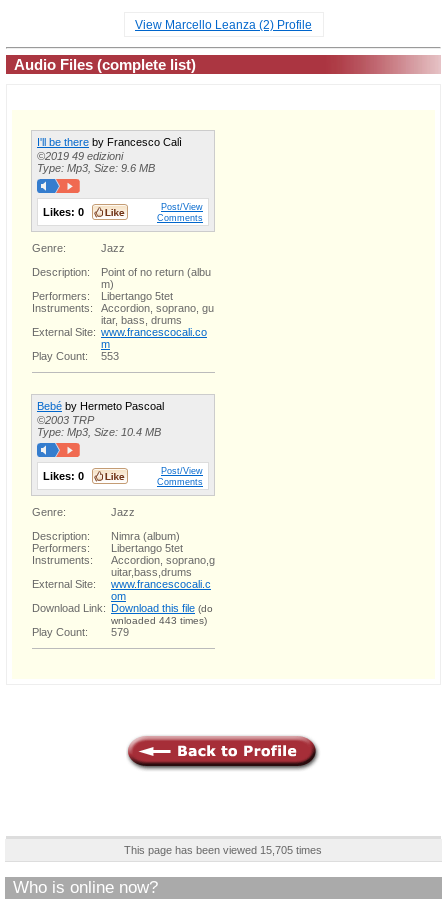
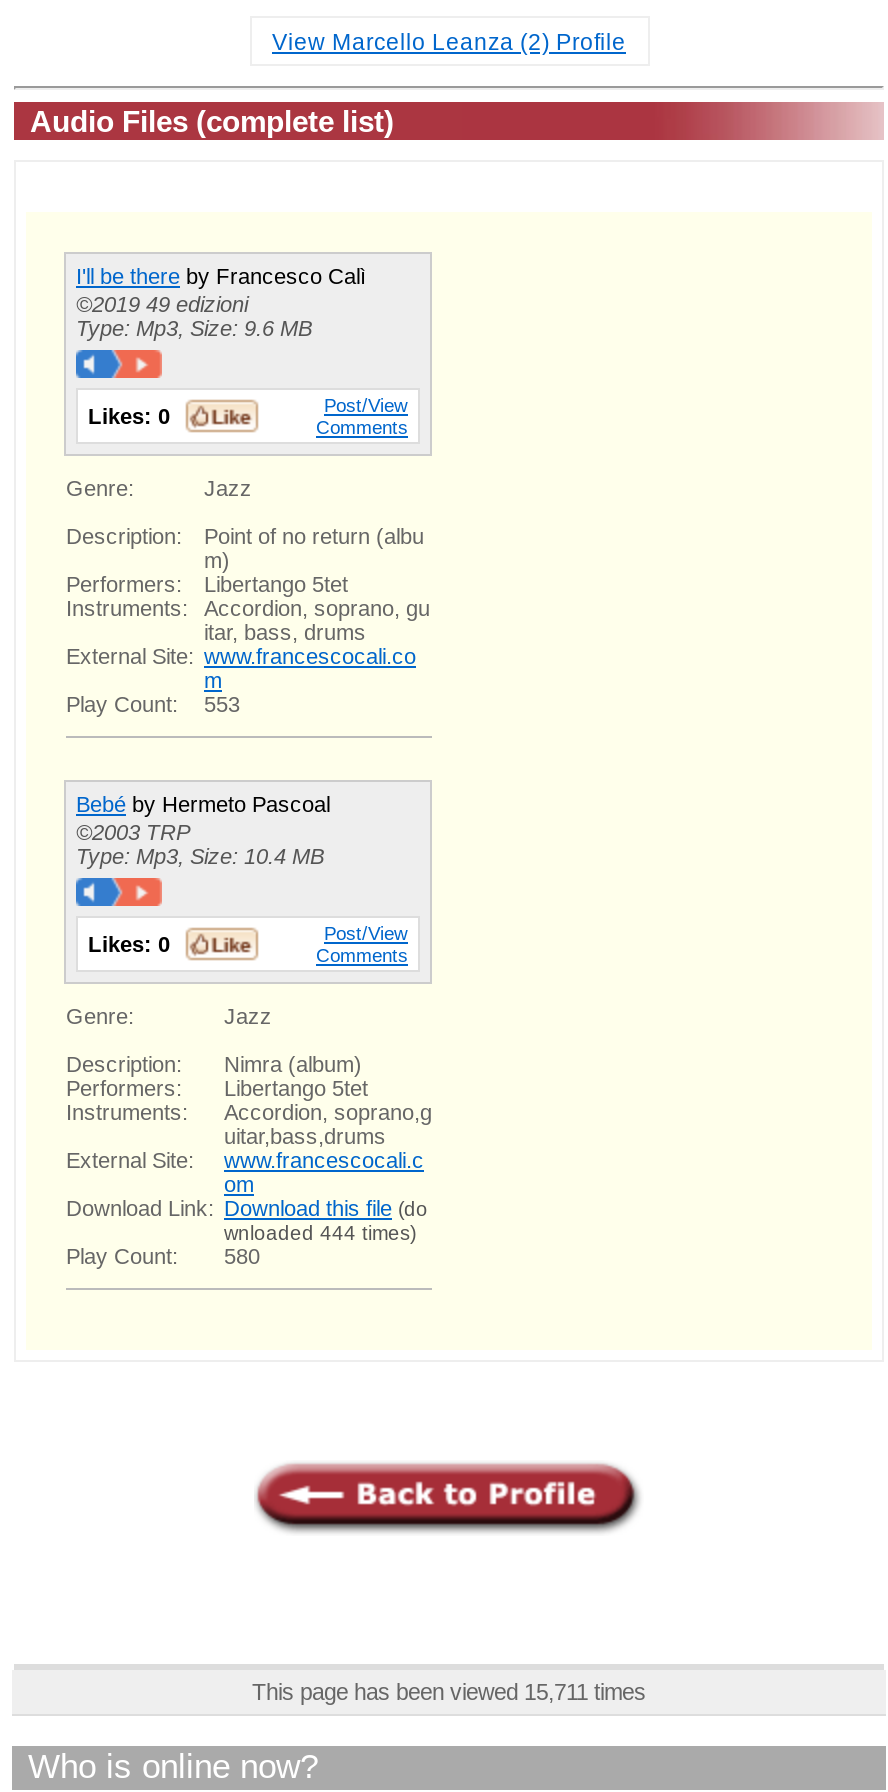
- wnloaded 443 times)
+ wnloaded 444 times)

- Play Count: 579
+ Play Count: 580

- This page has been viewed 15,705 times
+ This page has been viewed 15,711 times
